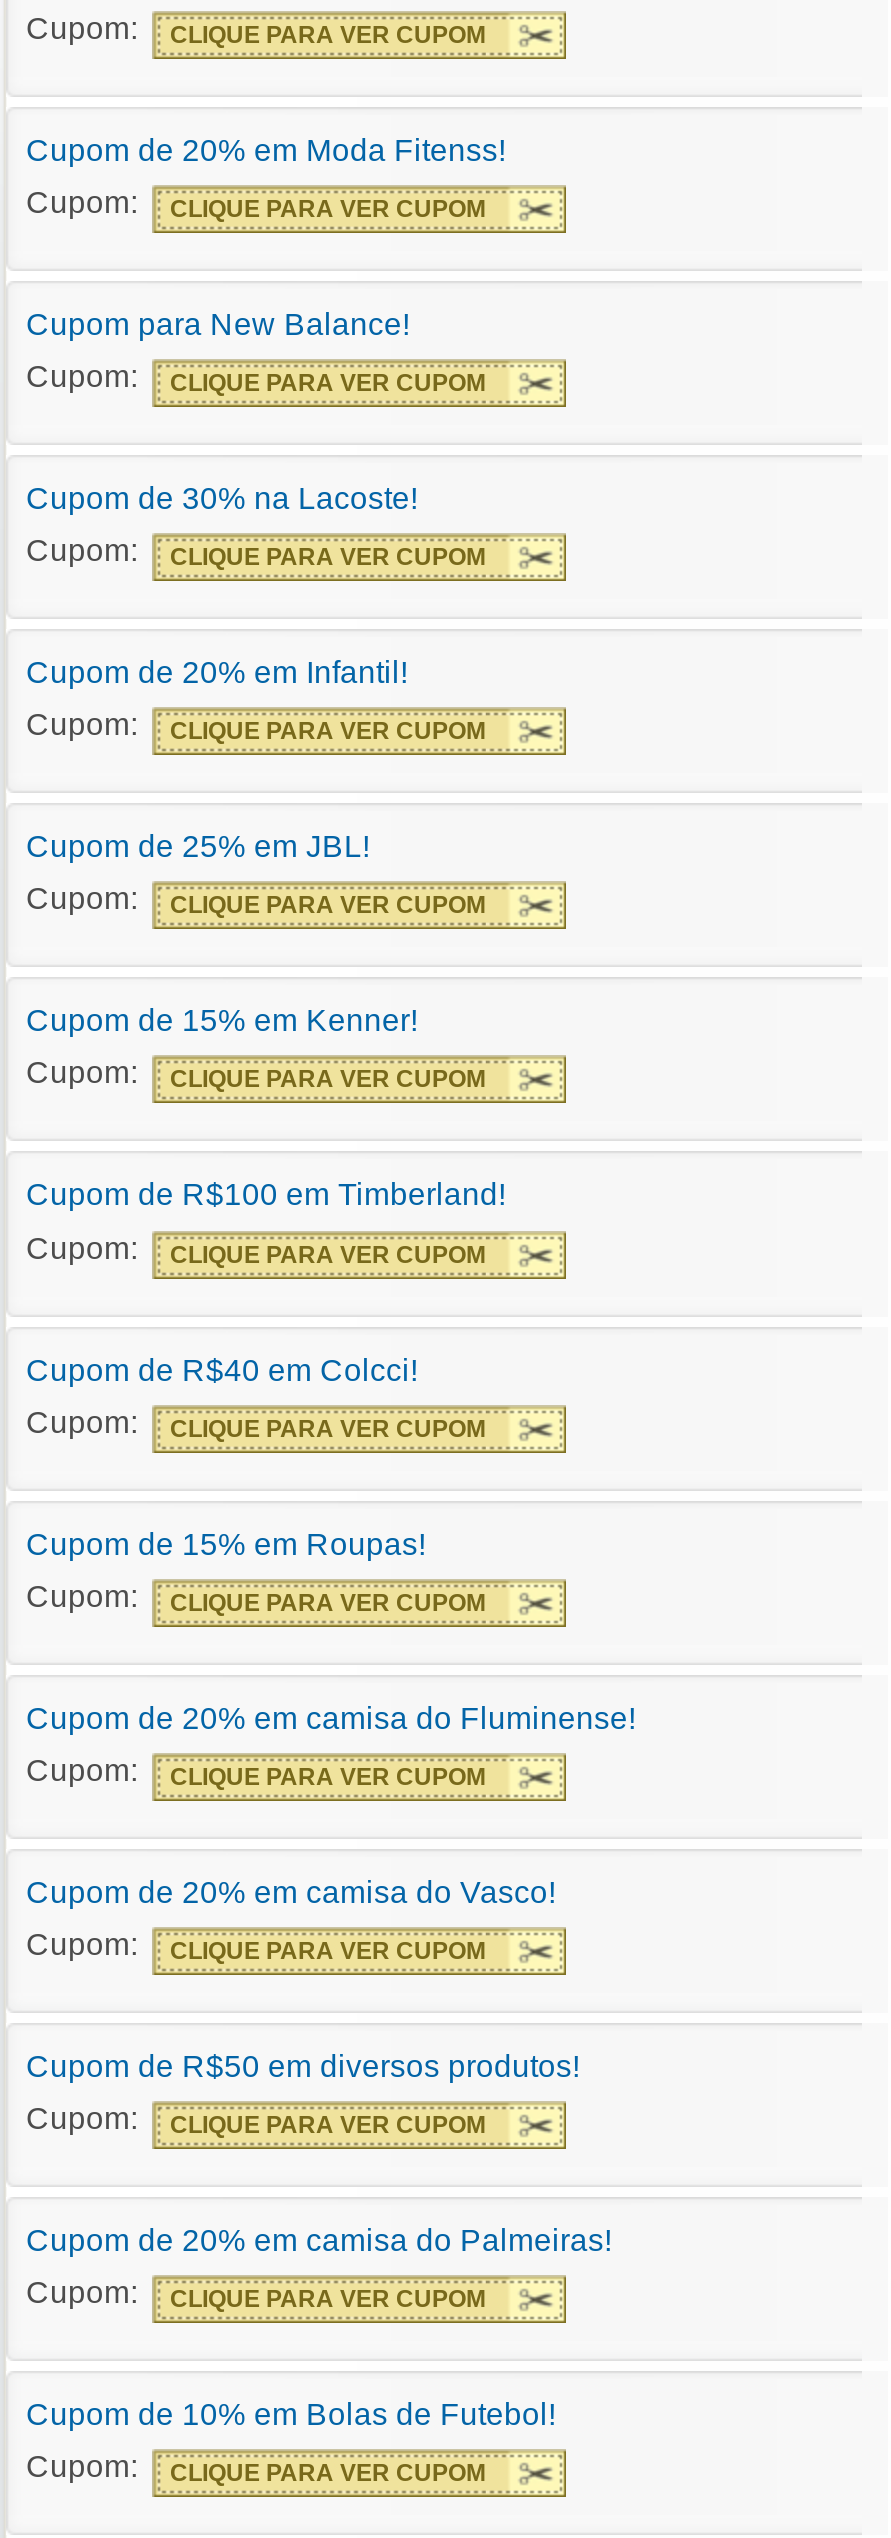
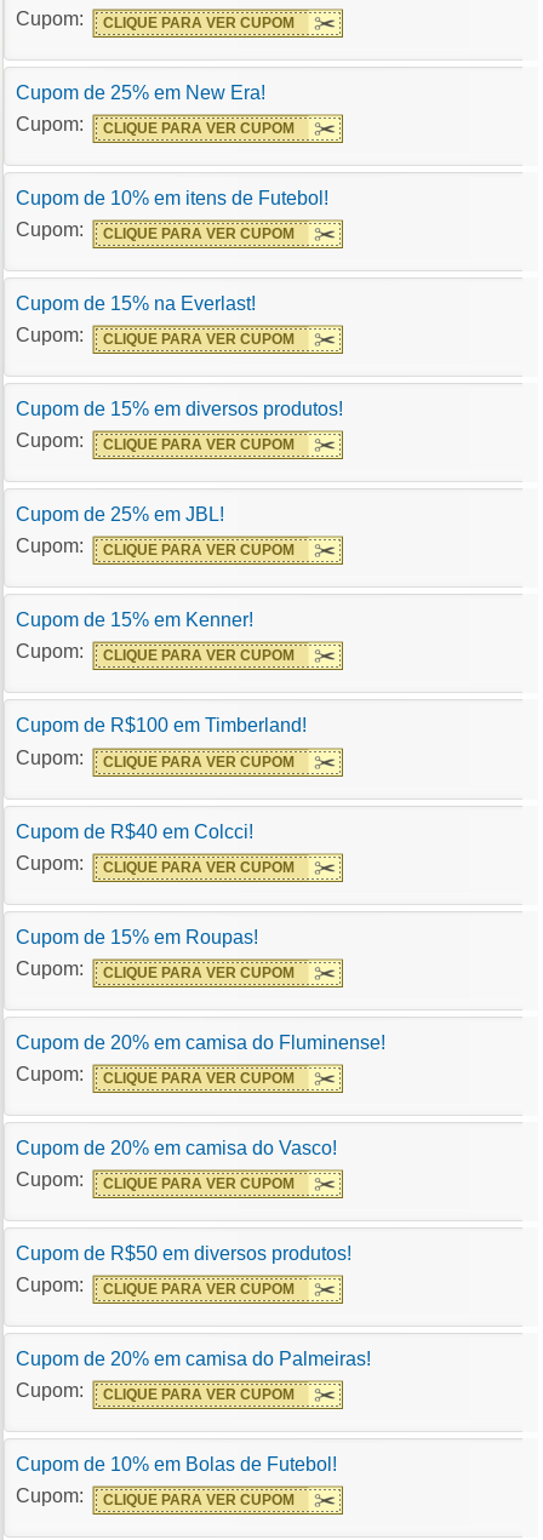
- Cupom de 20% em Moda Fitenss!
+ Cupom de 25% em New Era!

- Cupom para New Balance!
+ Cupom de 10% em itens de Futebol!

- Cupom de 30% na Lacoste!
+ Cupom de 15% na Everlast!

- Cupom de 20% em Infantil!
+ Cupom de 15% em diversos produtos!
